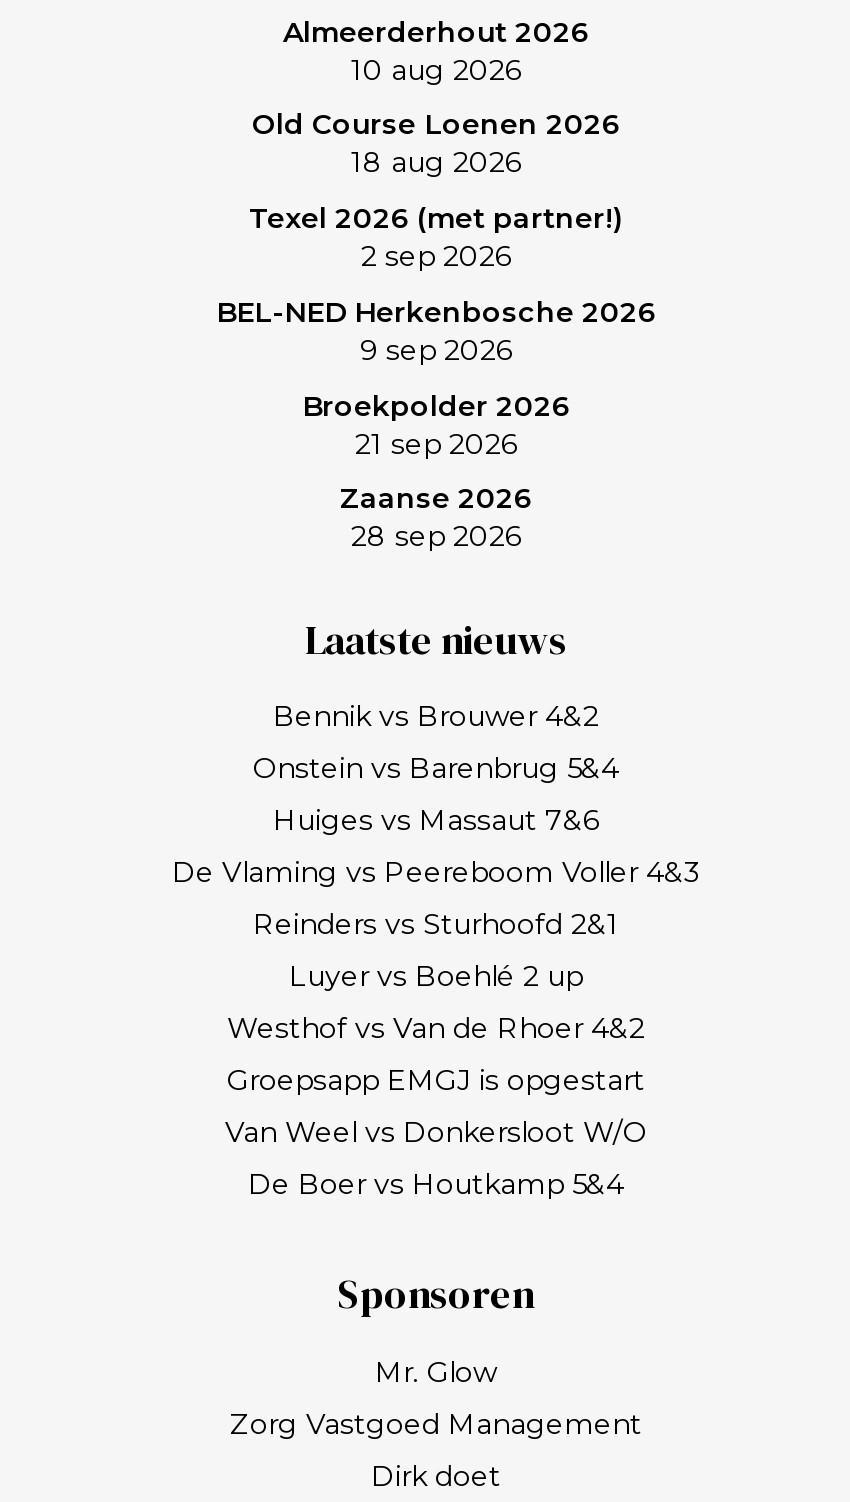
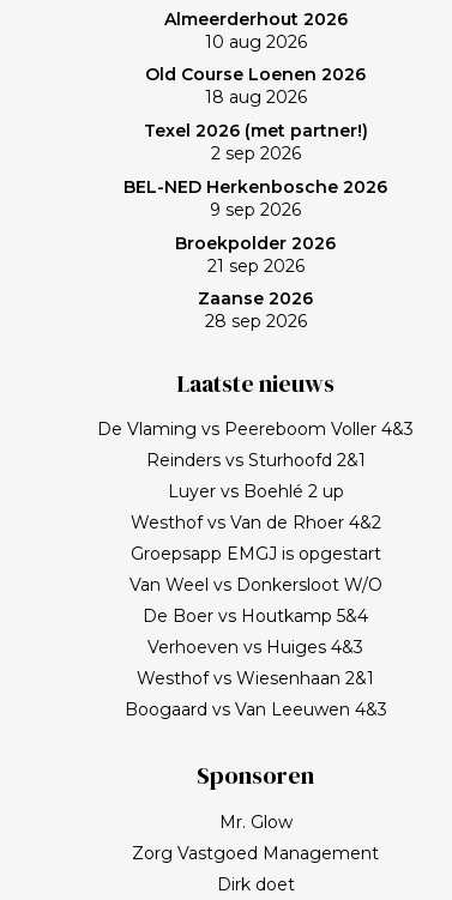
- Bennik vs Brouwer 4&2
- Onstein vs Barenbrug 5&4
- Huiges vs Massaut 7&6

moved up: De Vlaming vs Peereboom Voller 4&3 | Reinders vs Sturhoofd 2&1 | Luyer vs Boehlé 2 up | Westhof vs Van de Rhoer 4&2 | Groepsapp EMGJ is opgestart | Van Weel vs Donkersloot W/O | De Boer vs Houtkamp 5&4

+ Verhoeven vs Huiges 4&3
+ Westhof vs Wiesenhaan 2&1
+ Boogaard vs Van Leeuwen 4&3
